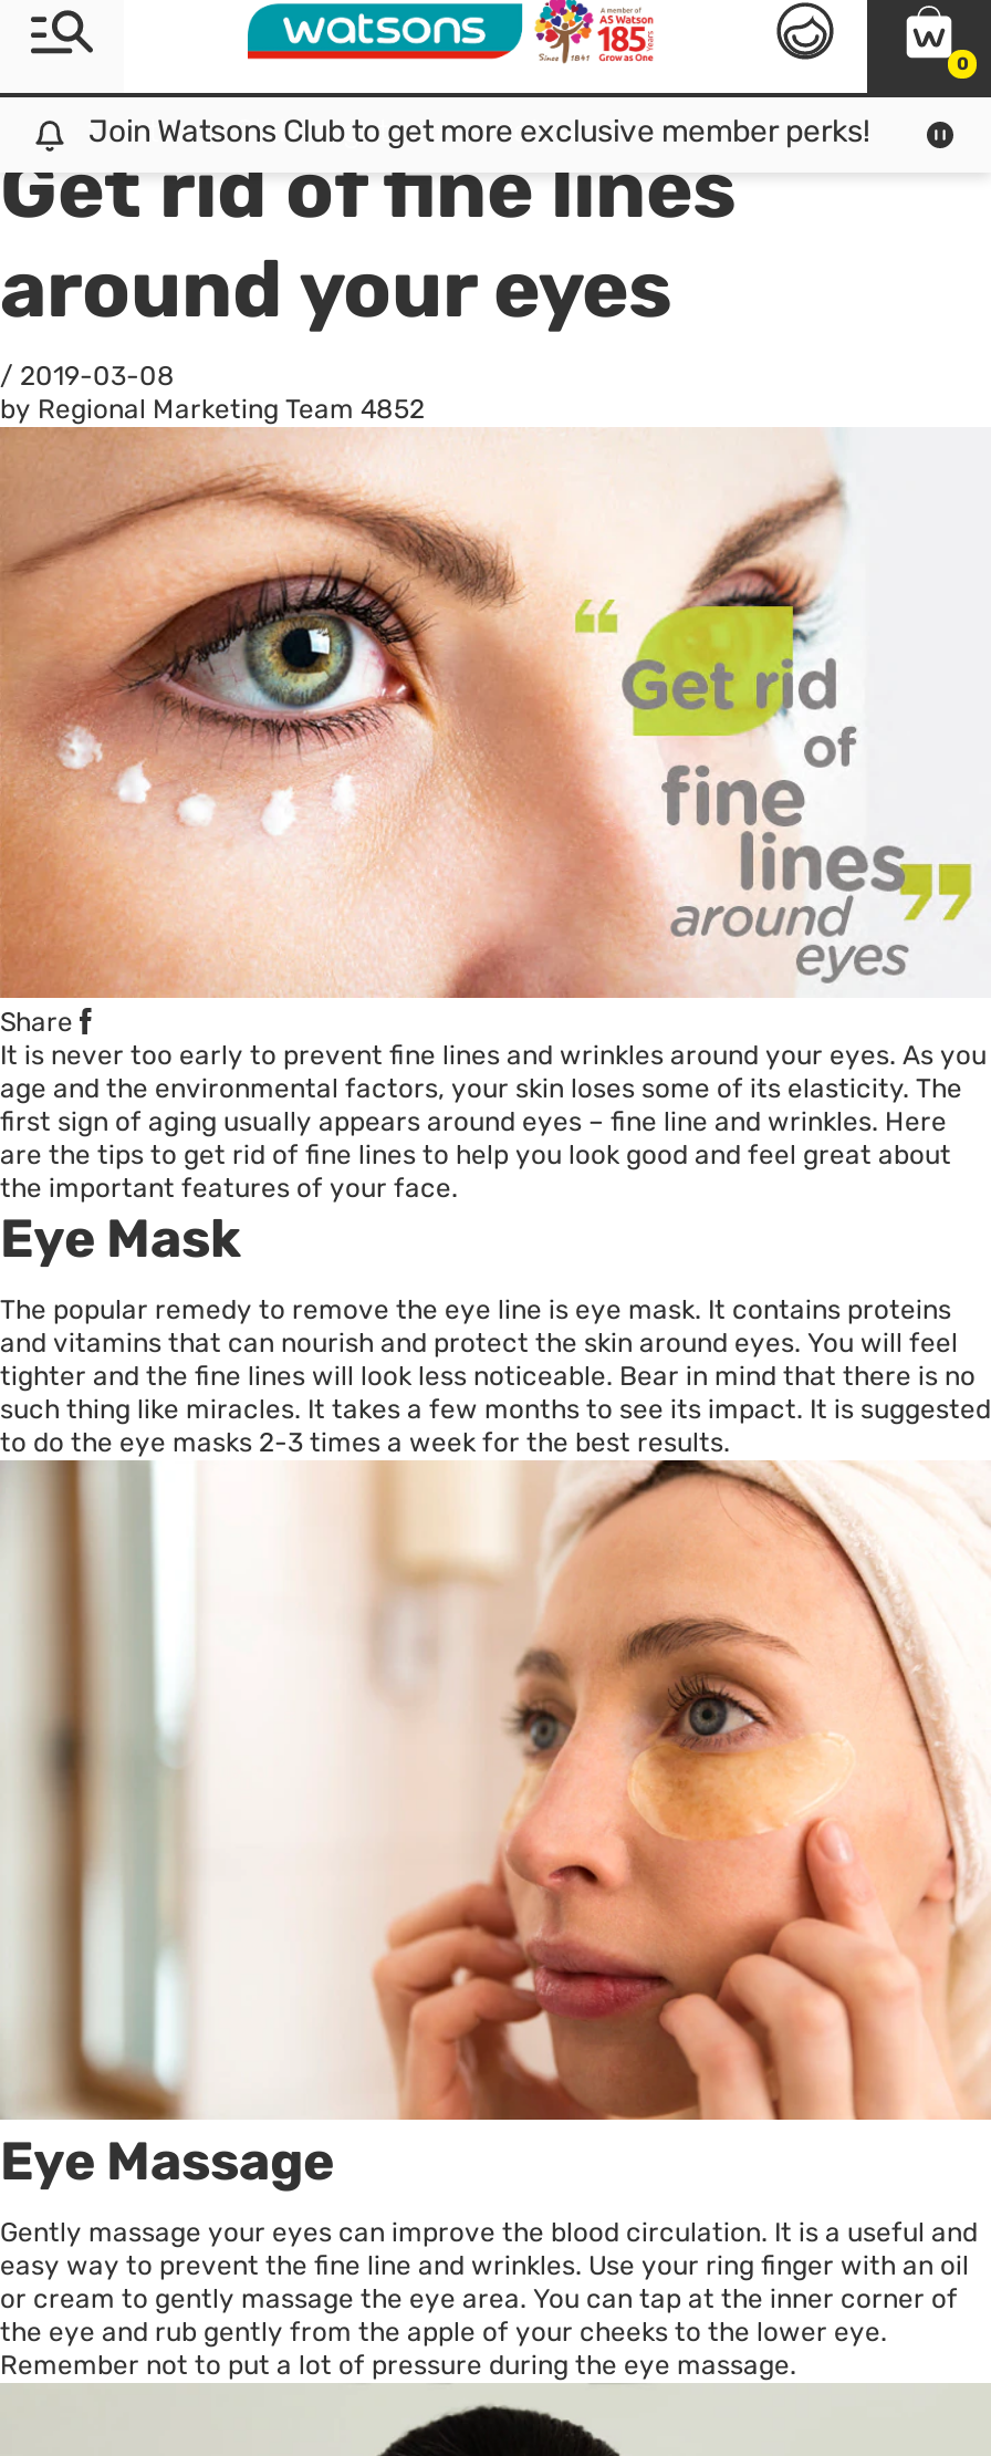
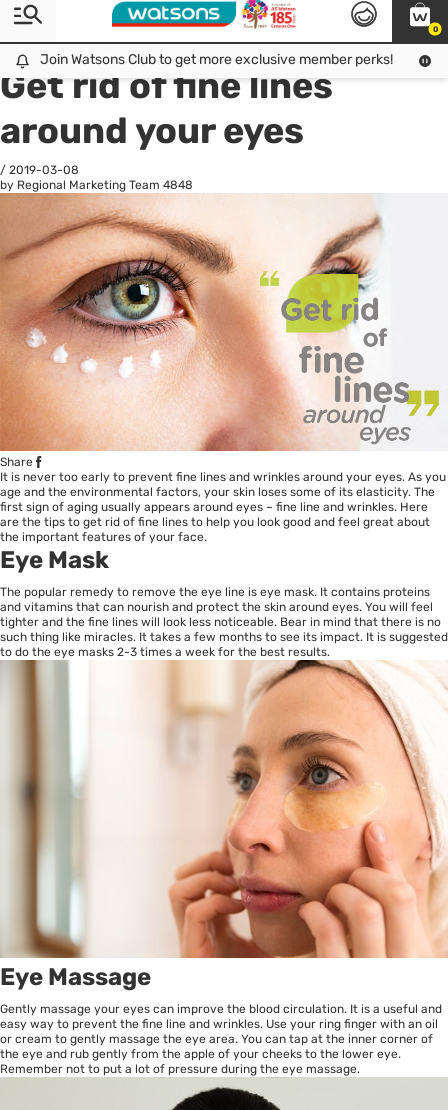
- by Regional Marketing Team 4852
+ by Regional Marketing Team 4848
